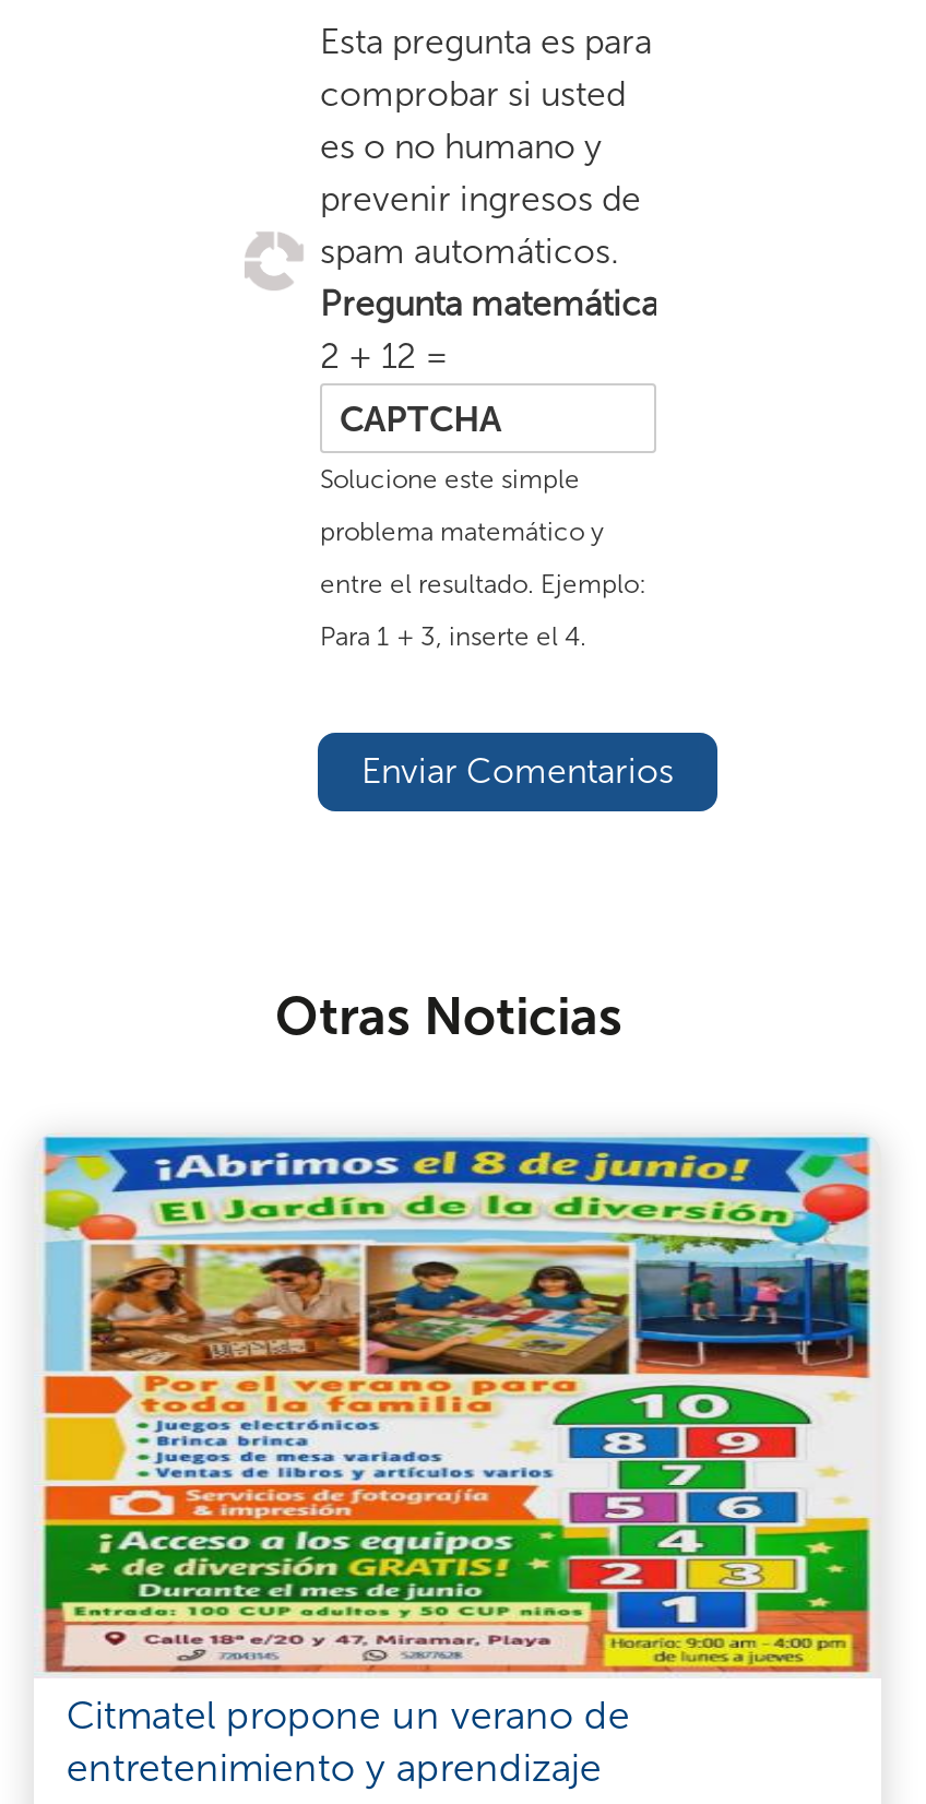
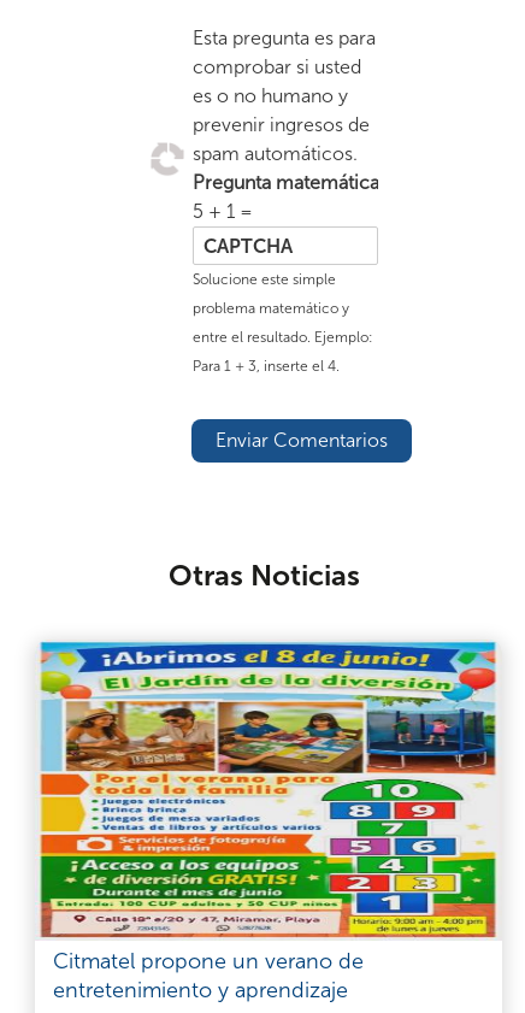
- 2 + 12 =
+ 5 + 1 =
